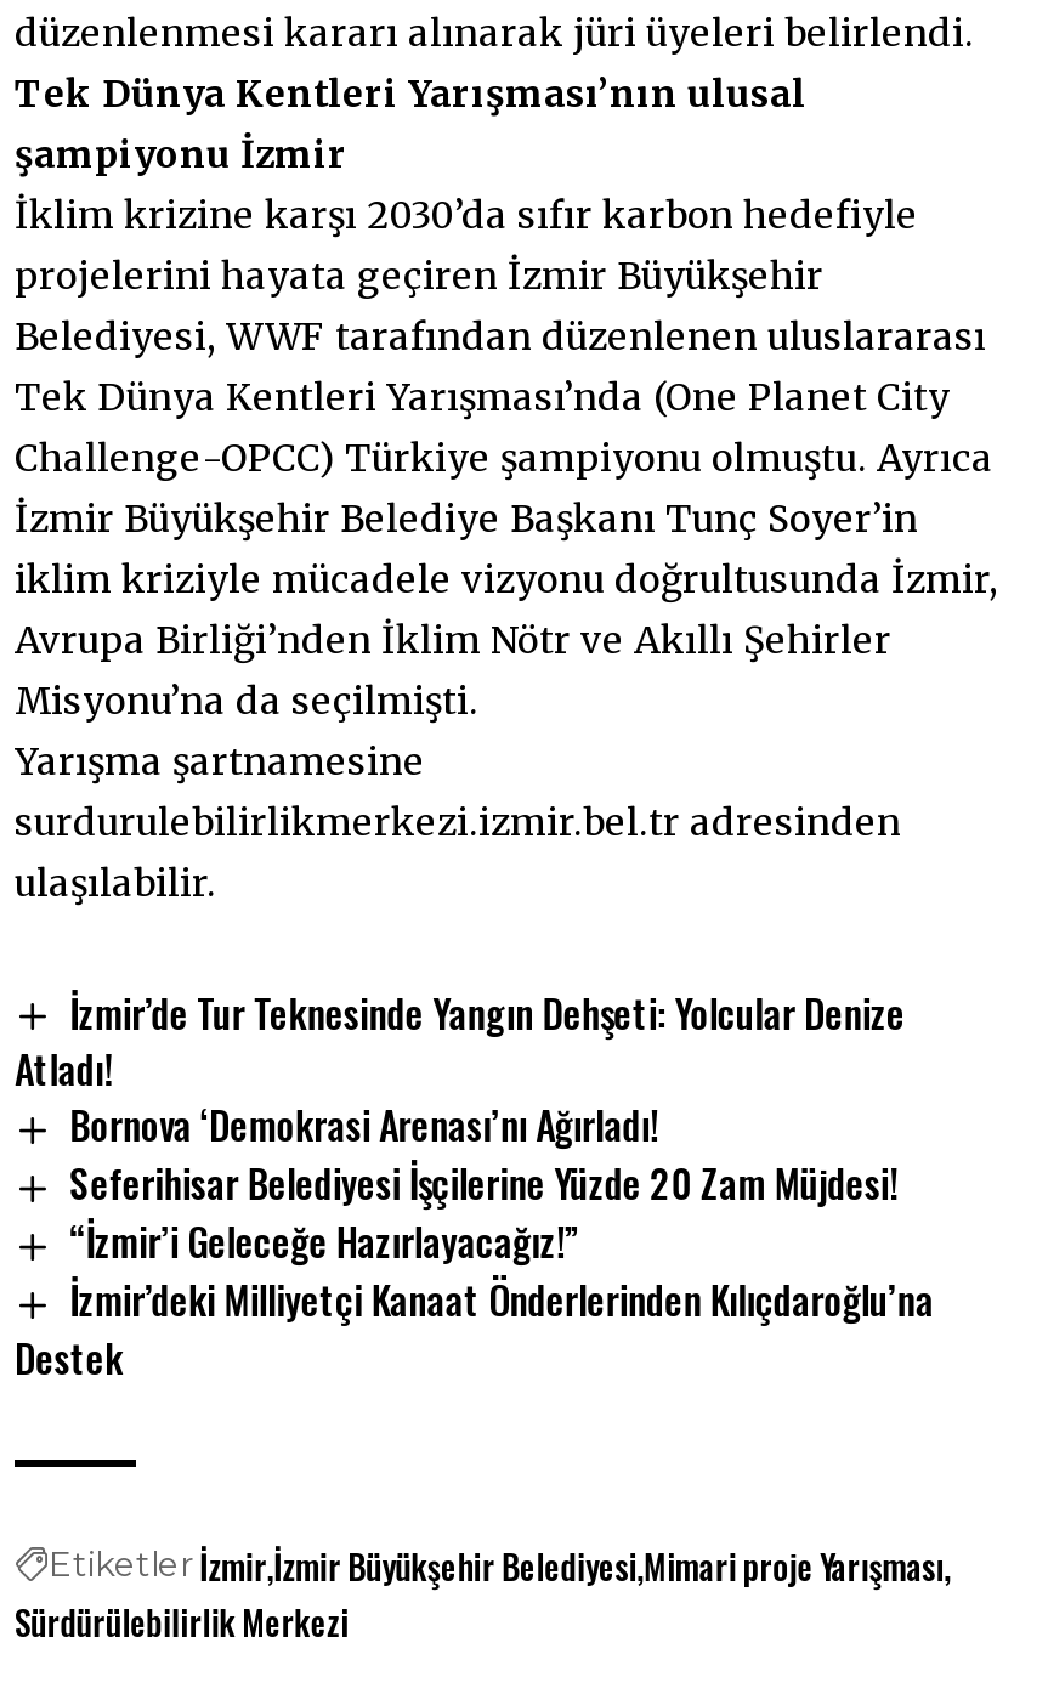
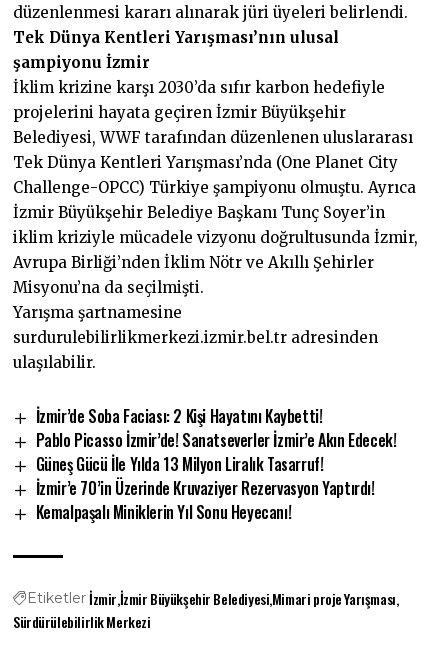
- İzmir’de Tur Teknesinde Yangın Dehşeti: Yolcular Denize
- Atladı!
- Bornova ‘Demokrasi Arenası’nı Ağırladı!
- Seferihisar Belediyesi İşçilerine Yüzde 20 Zam Müjdesi!
- “İzmir’i Geleceğe Hazırlayacağız!”
- İzmir’deki Milliyetçi Kanaat Önderlerinden Kılıçdaroğlu’na
- Destek
+ İzmir’de Soba Faciası: 2 Kişi Hayatını Kaybetti!
+ Pablo Picasso İzmir’de! Sanatseverler İzmir’e Akın Edecek!
+ Güneş Gücü İle Yılda 13 Milyon Liralık Tasarruf!
+ İzmir’e 70’in Üzerinde Kruvaziyer Rezervasyon Yaptırdı!
+ Kemalpaşalı Miniklerin Yıl Sonu Heyecanı!
